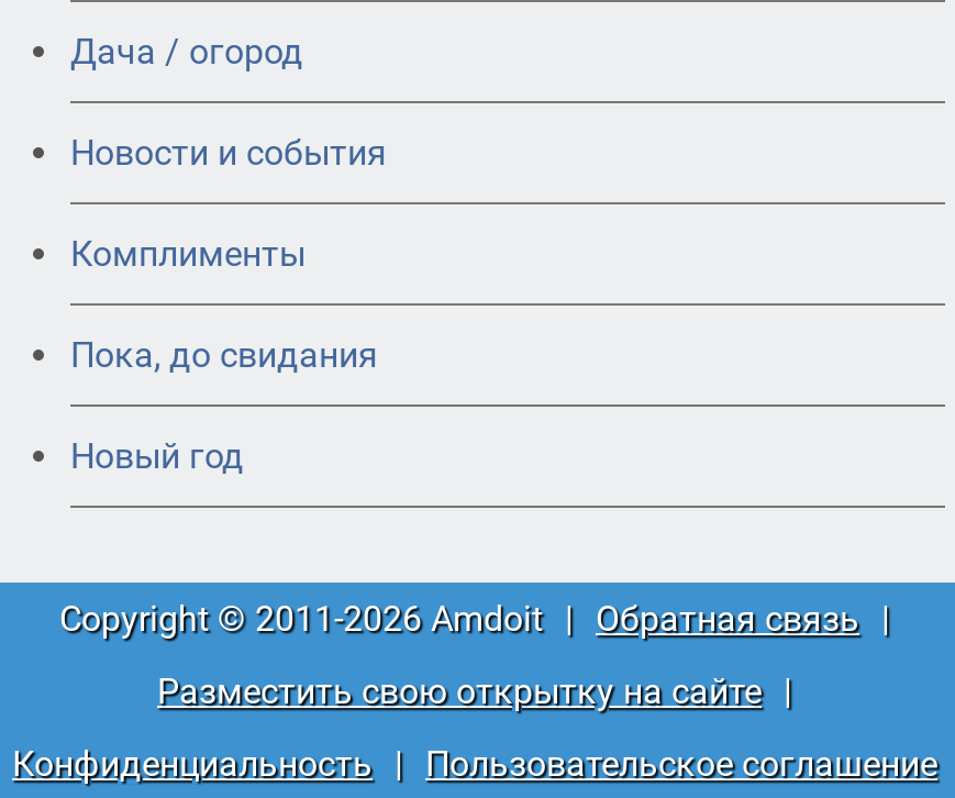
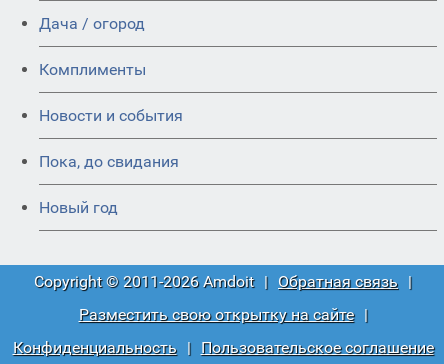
moved down: Новости и события

moved up: Комплименты
